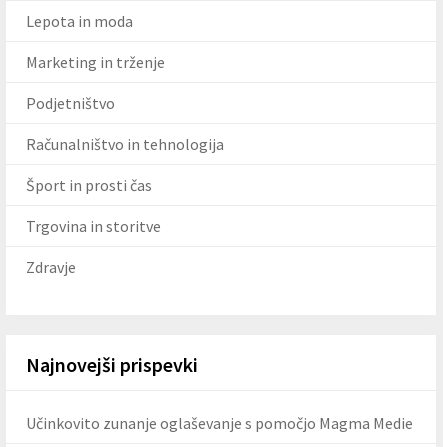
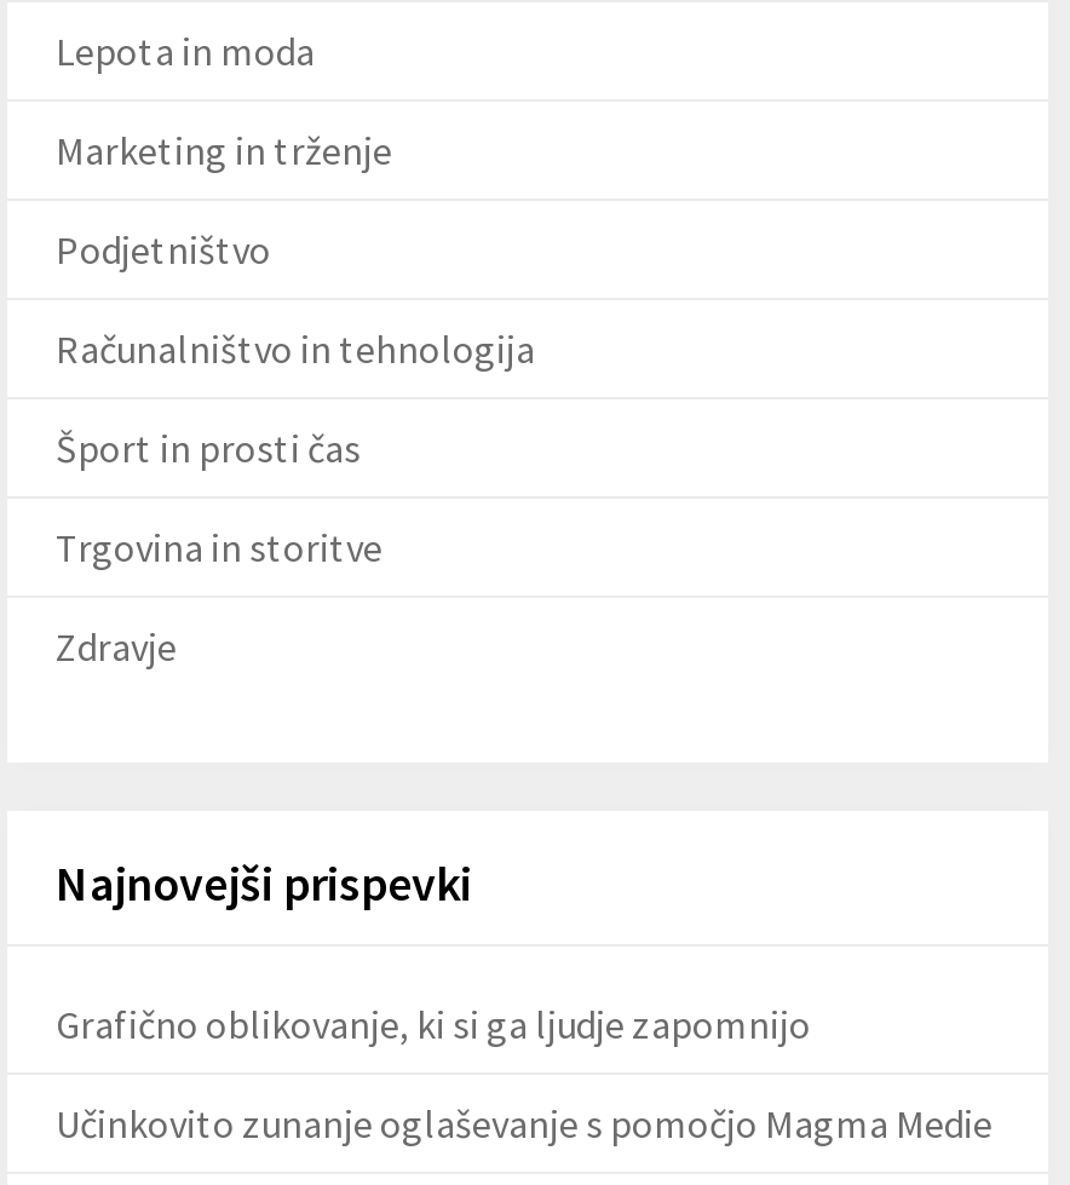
+ Grafično oblikovanje, ki si ga ljudje zapomnijo
